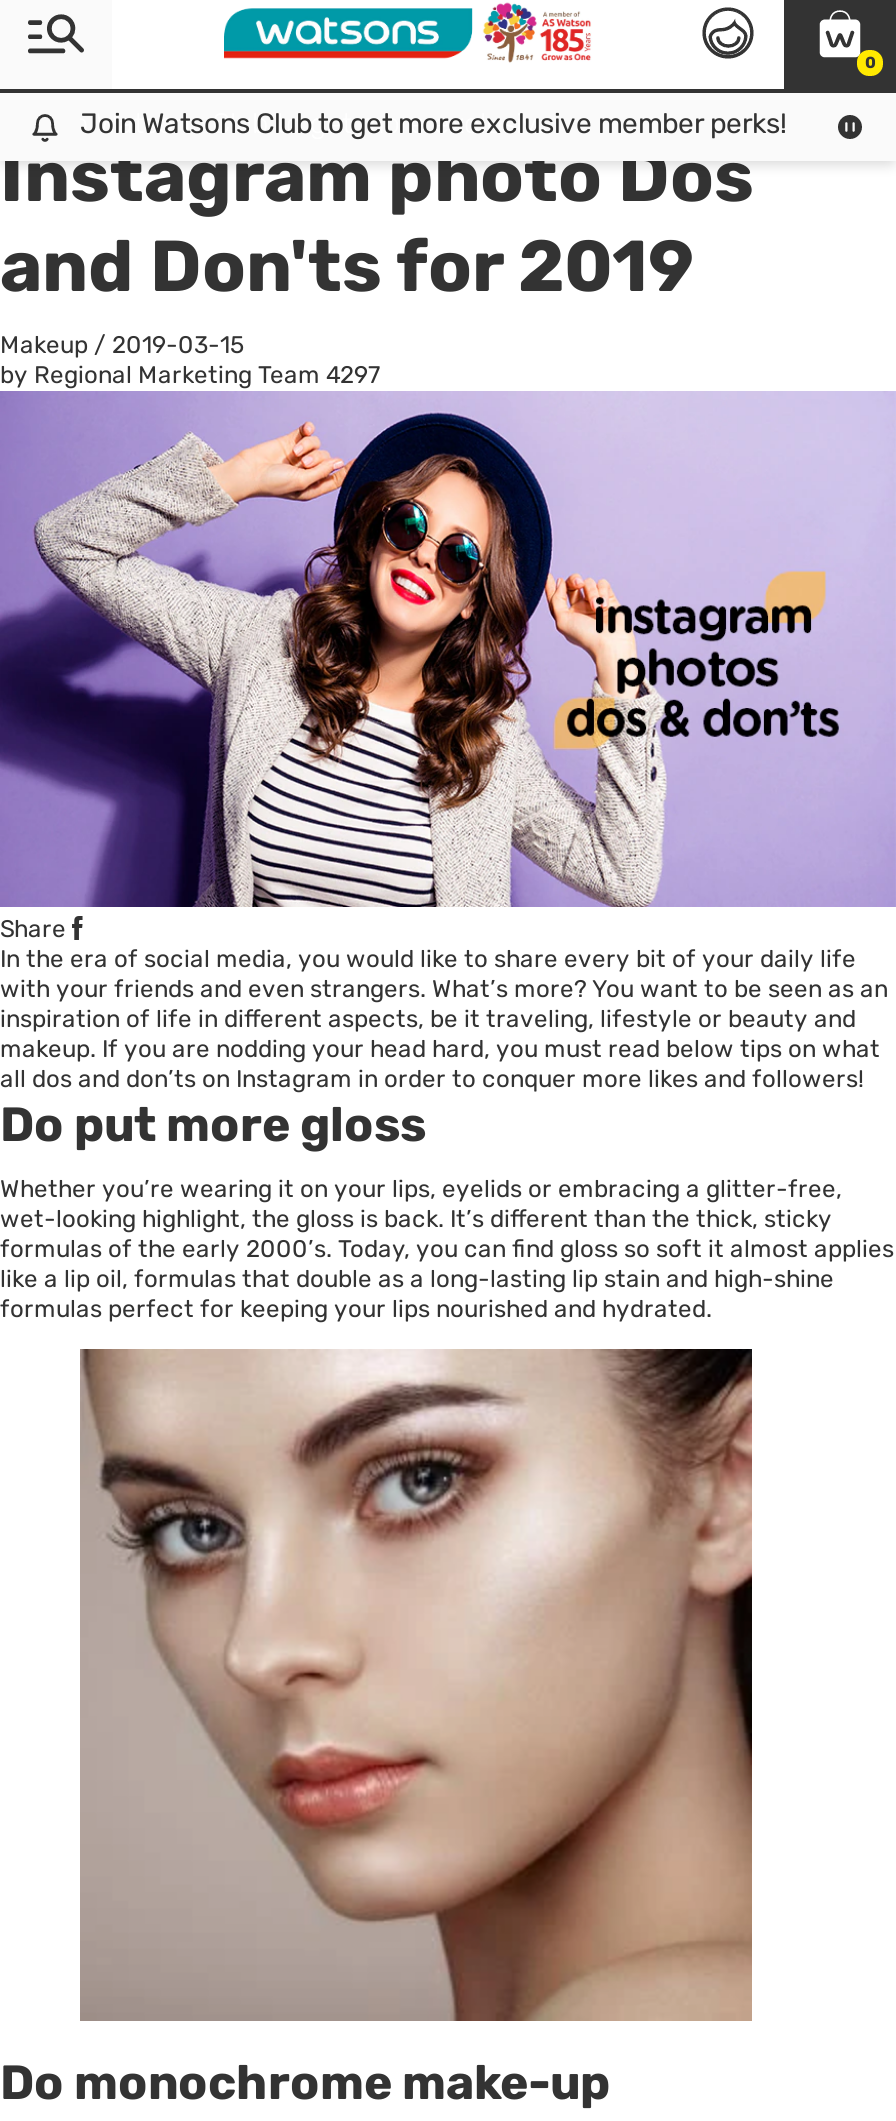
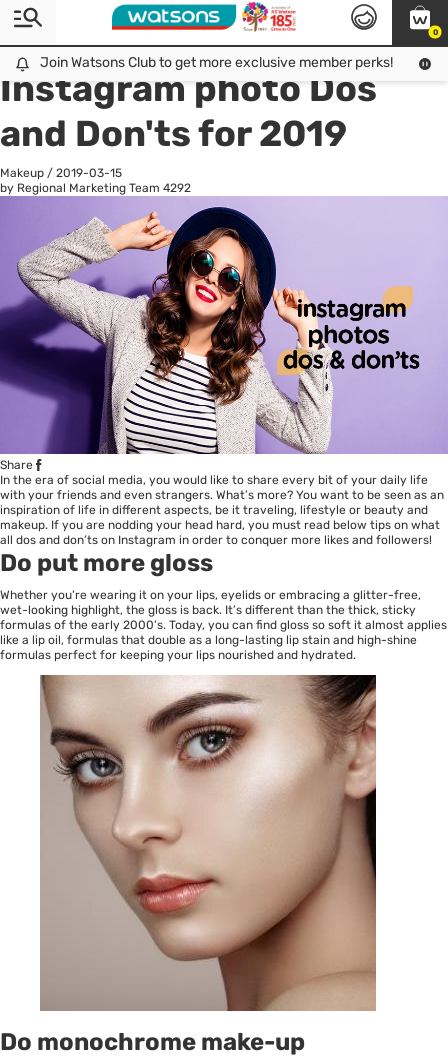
- by Regional Marketing Team 4297
+ by Regional Marketing Team 4292
